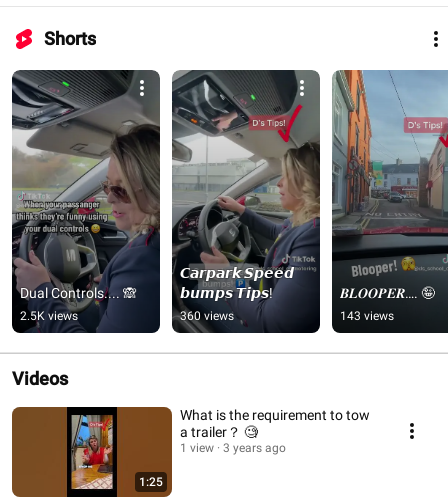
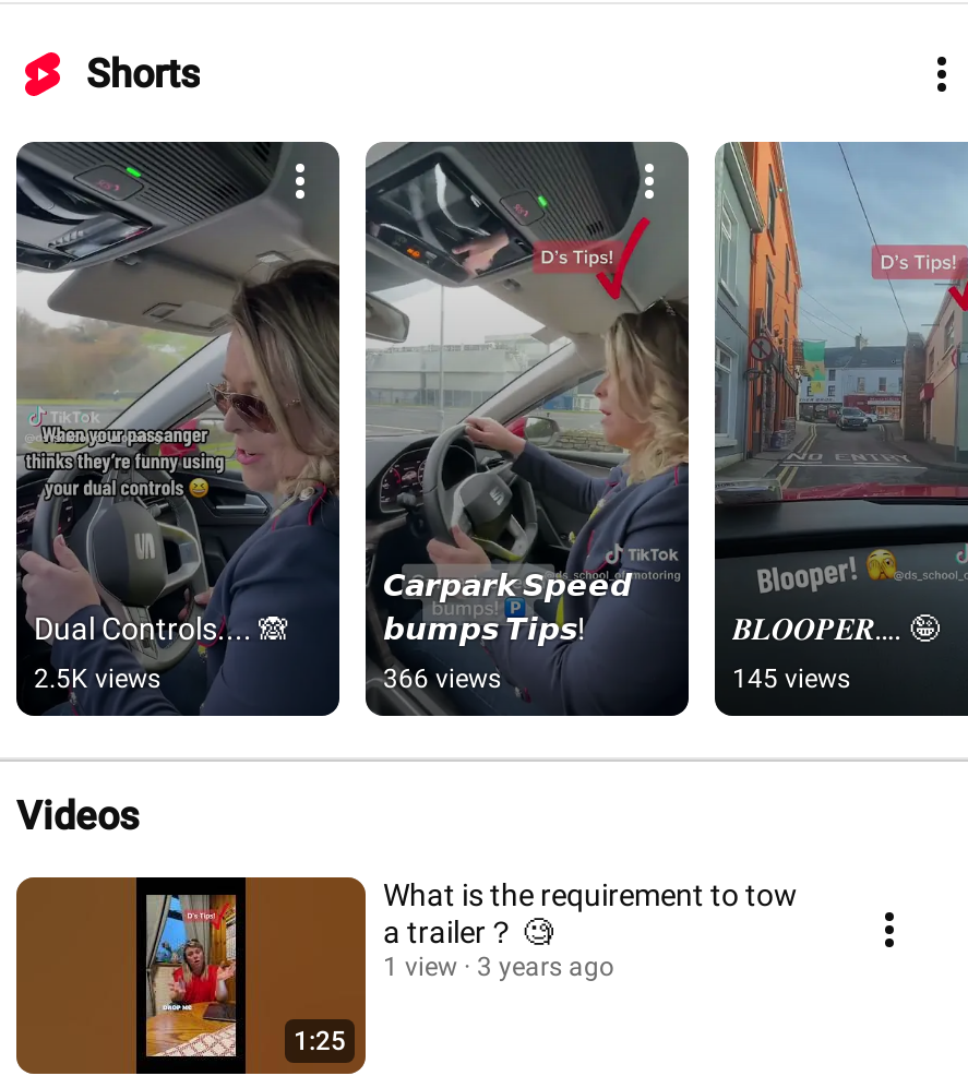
- 360 views
+ 366 views

- 143 views
+ 145 views
